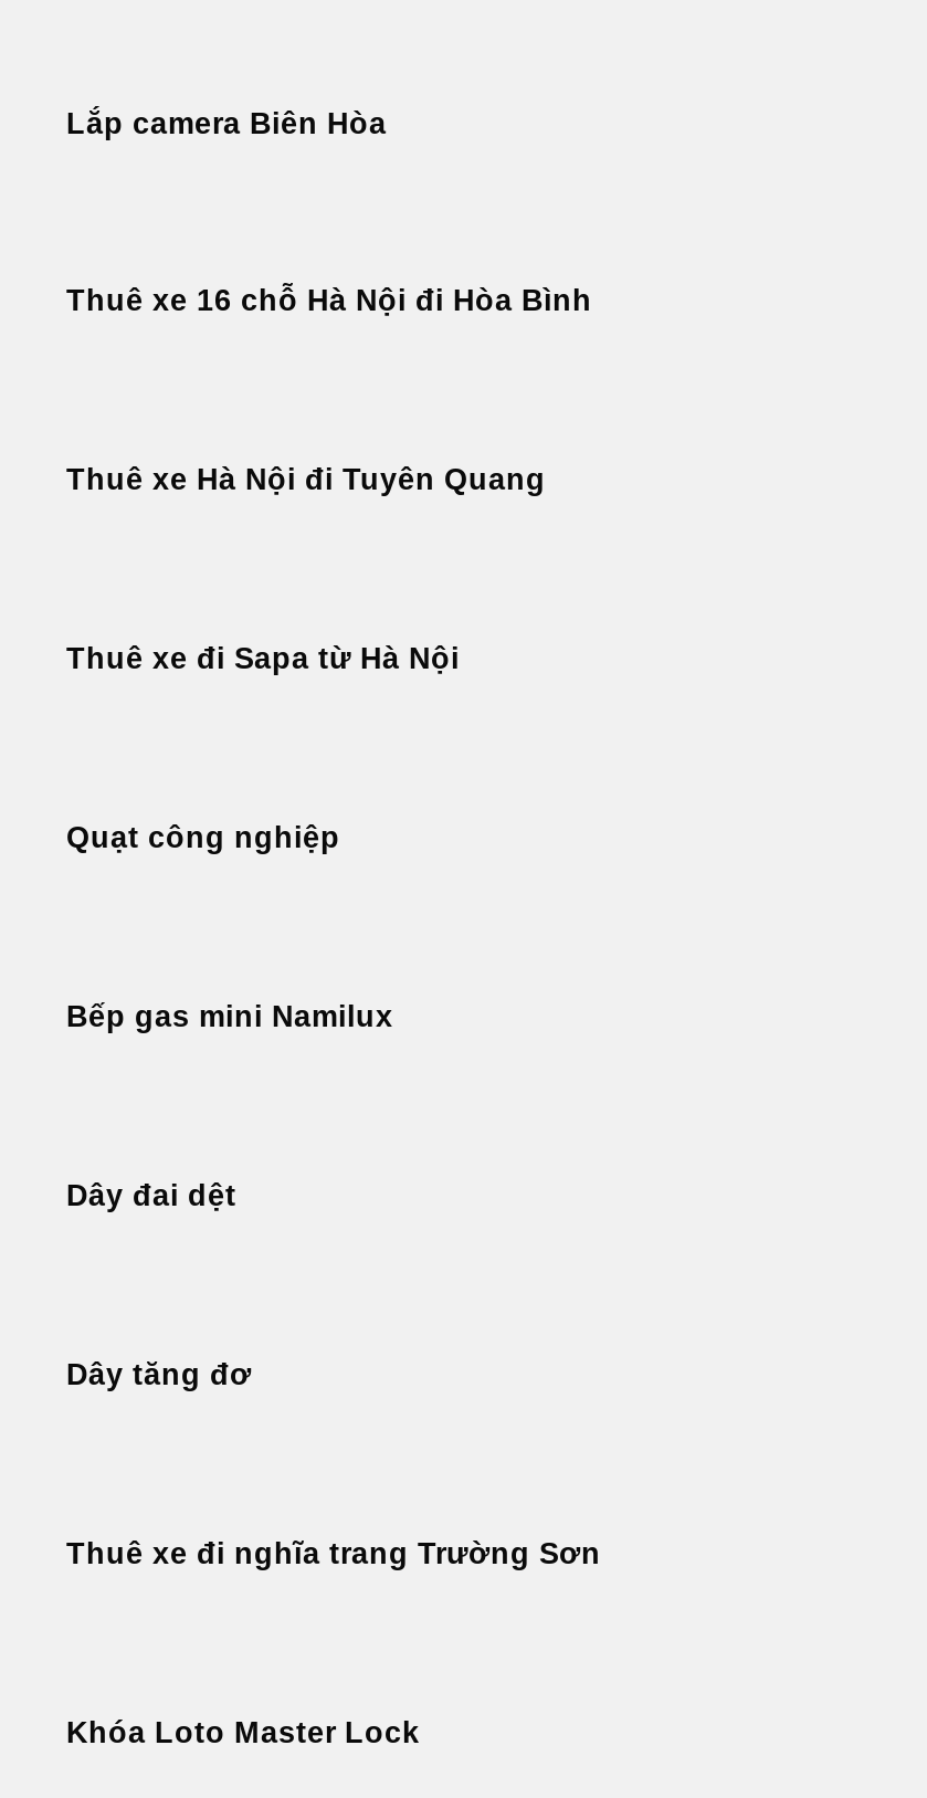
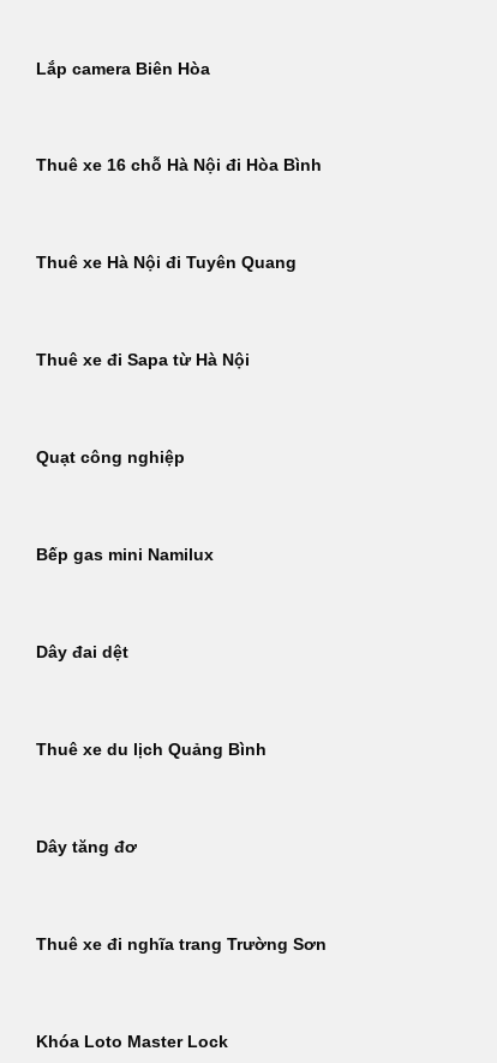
+ Thuê xe du lịch Quảng Bình
